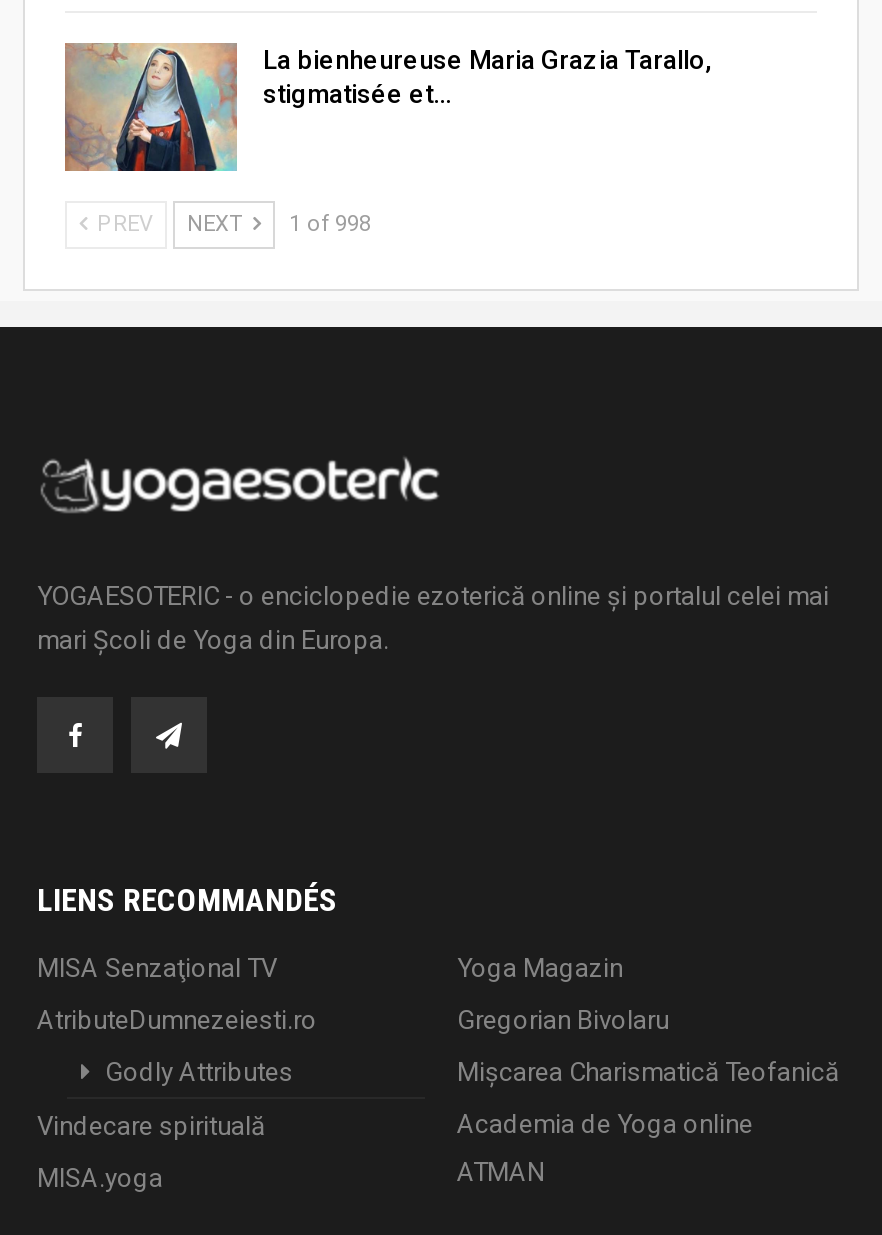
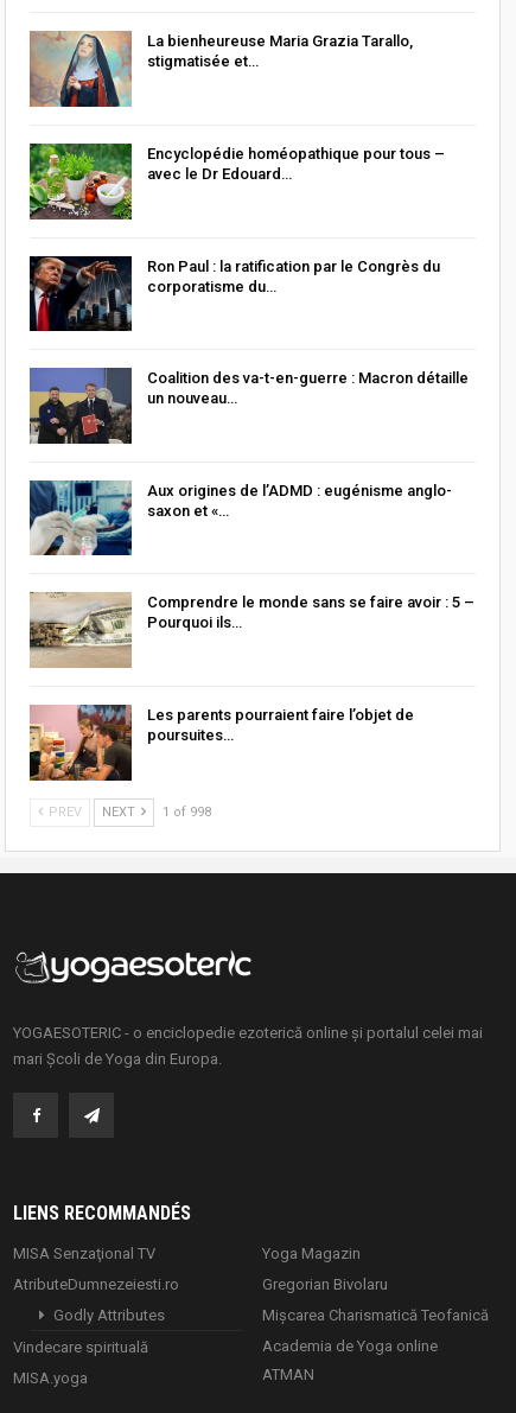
+ [image]
+ Encyclopédie homéopathique pour tous –
+ avec le Dr Edouard…

+ [image]
+ Ron Paul : la ratification par le Congrès du
+ corporatisme du…

+ [image]
+ Coalition des va-t-en-guerre : Macron détaille
+ un nouveau…

+ [image]
+ Aux origines de l’ADMD : eugénisme anglo-
+ saxon et «…

+ [image]
+ Comprendre le monde sans se faire avoir : 5 –
+ Pourquoi ils…

+ [image]
+ Les parents pourraient faire l’objet de
+ poursuites…
